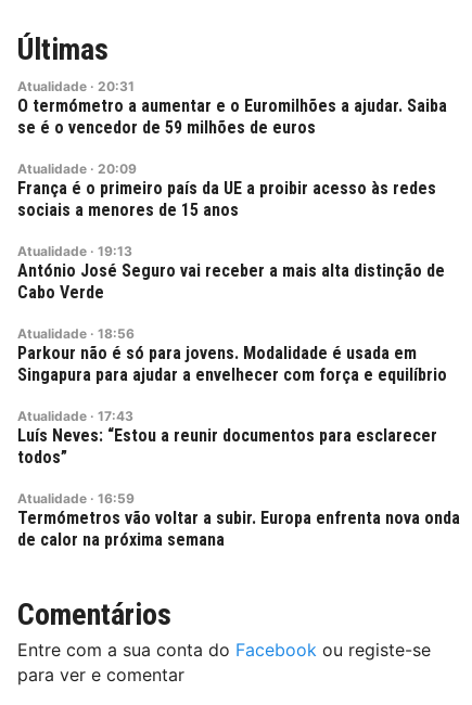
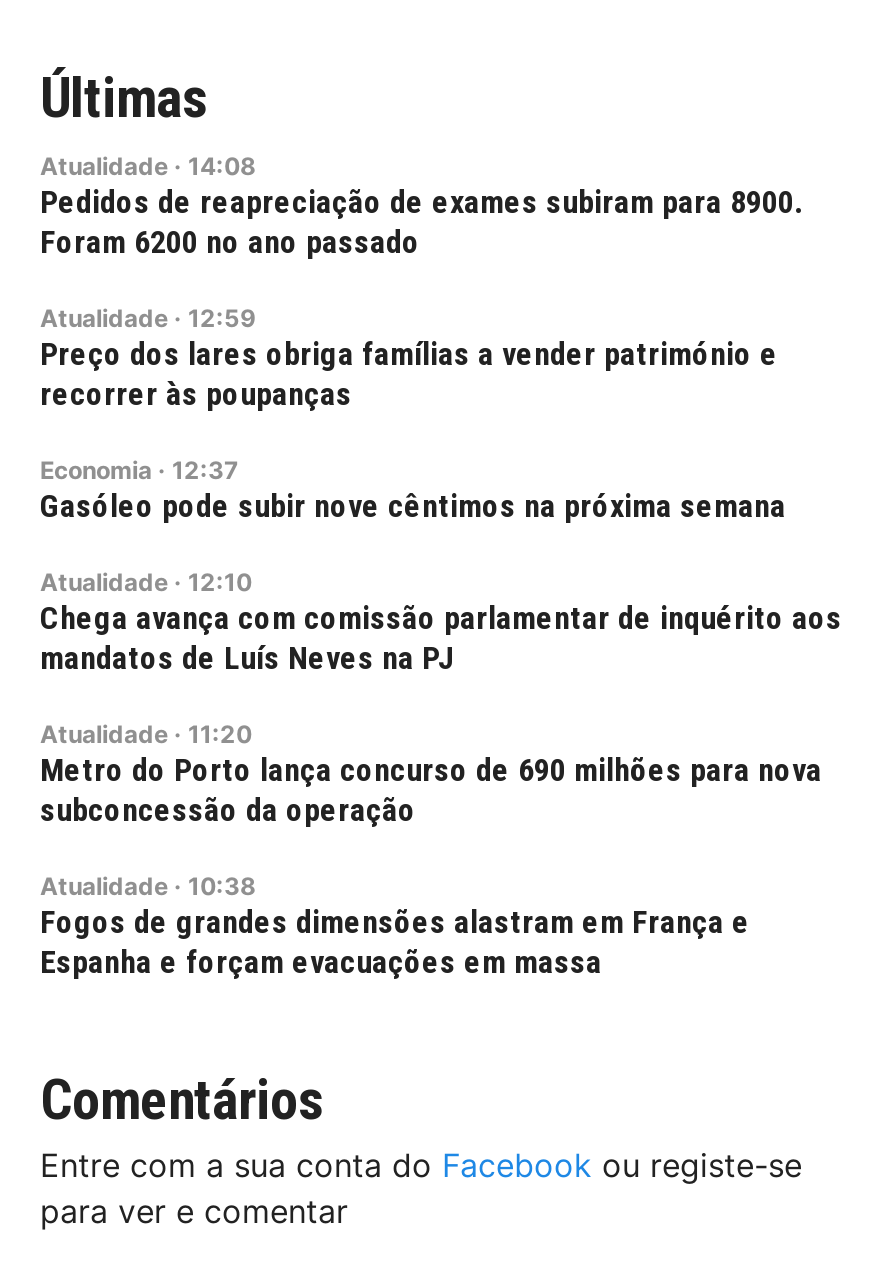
- Atualidade · 20:31
- O termómetro a aumentar e o Euromilhões a ajudar. Saiba
- se é o vencedor de 59 milhões de euros
+ Atualidade · 14:08
+ Pedidos de reapreciação de exames subiram para 8900.
+ Foram 6200 no ano passado

- Atualidade · 20:09
- França é o primeiro país da UE a proibir acesso às redes
- sociais a menores de 15 anos
+ Atualidade · 12:59
+ Preço dos lares obriga famílias a vender património e
+ recorrer às poupanças

- Atualidade · 19:13
- António José Seguro vai receber a mais alta distinção de
- Cabo Verde
+ Economia · 12:37
+ Gasóleo pode subir nove cêntimos na próxima semana

- Atualidade · 18:56
- Parkour não é só para jovens. Modalidade é usada em
- Singapura para ajudar a envelhecer com força e equilíbrio
+ Atualidade · 12:10
+ Chega avança com comissão parlamentar de inquérito aos
+ mandatos de Luís Neves na PJ

- Atualidade · 17:43
- Luís Neves: “Estou a reunir documentos para esclarecer
- todos”
+ Atualidade · 11:20
+ Metro do Porto lança concurso de 690 milhões para nova
+ subconcessão da operação

- Atualidade · 16:59
- Termómetros vão voltar a subir. Europa enfrenta nova onda
- de calor na próxima semana
+ Atualidade · 10:38
+ Fogos de grandes dimensões alastram em França e
+ Espanha e forçam evacuações em massa
